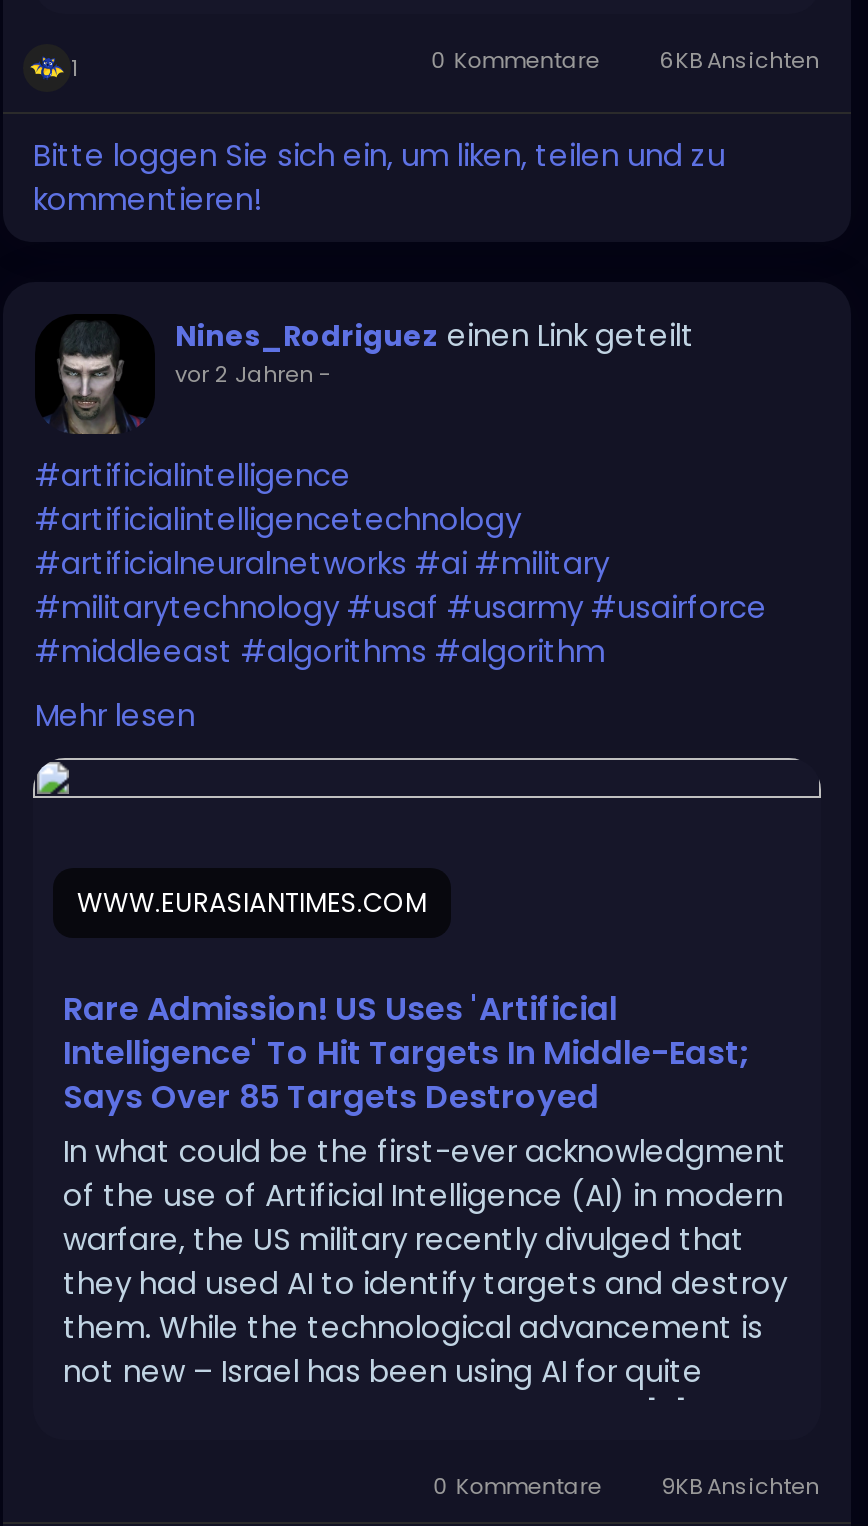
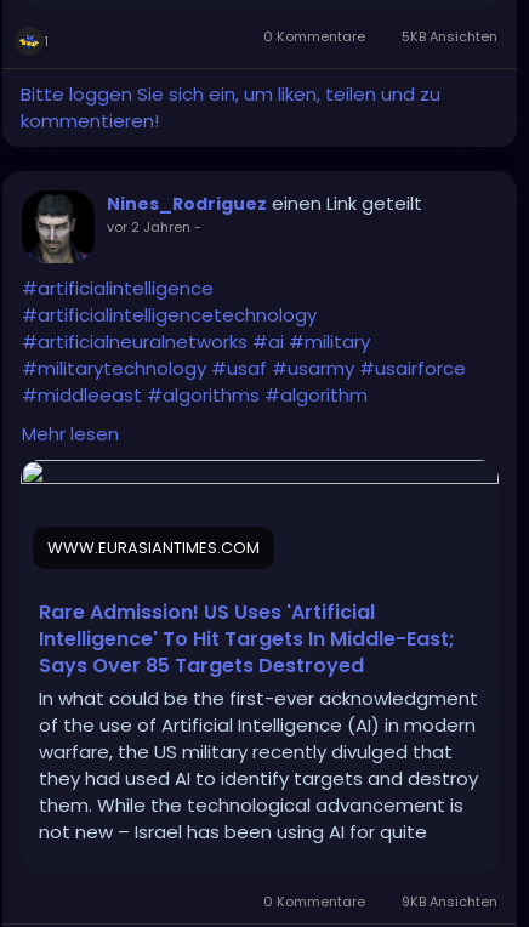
- 0 Kommentare 6KB Ansichten
+ 0 Kommentare 5KB Ansichten
